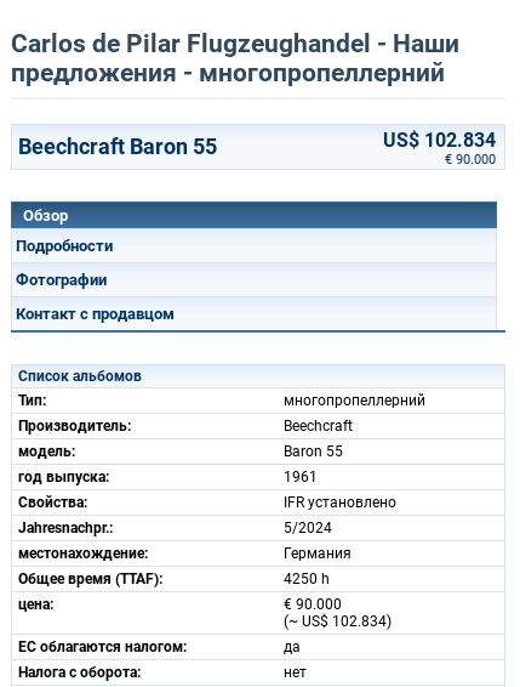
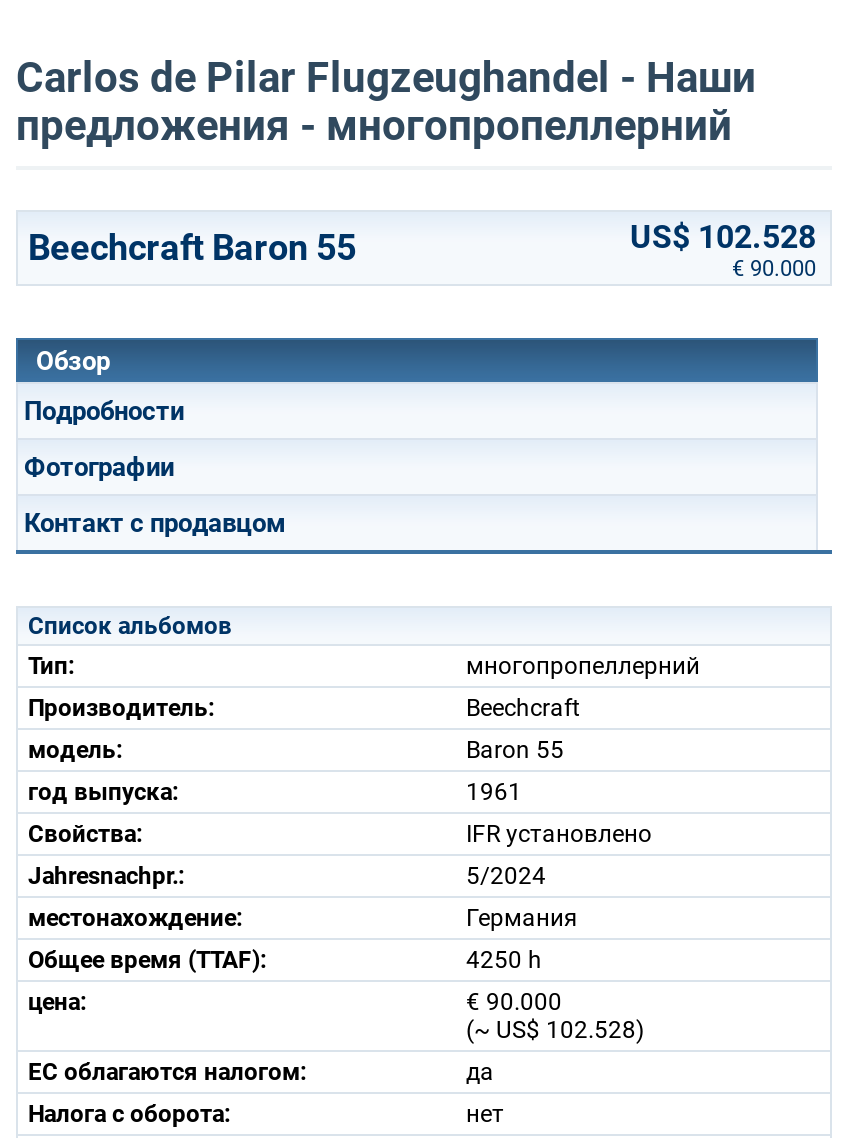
- US$ 102.834
+ US$ 102.528

- (~ US$ 102.834)
+ (~ US$ 102.528)
